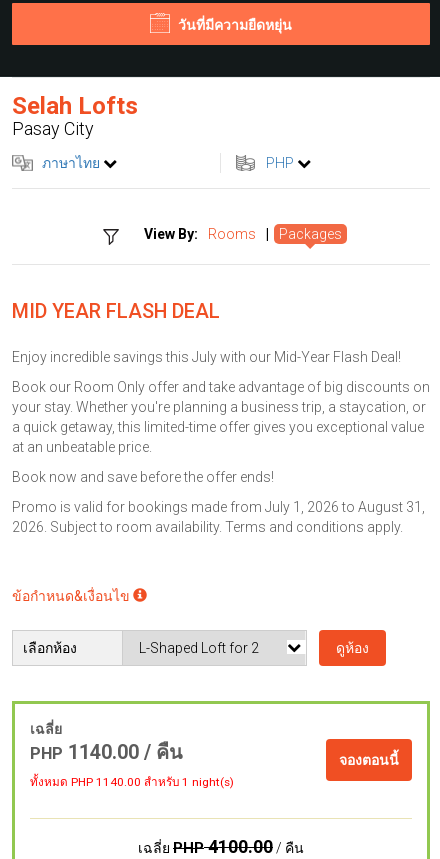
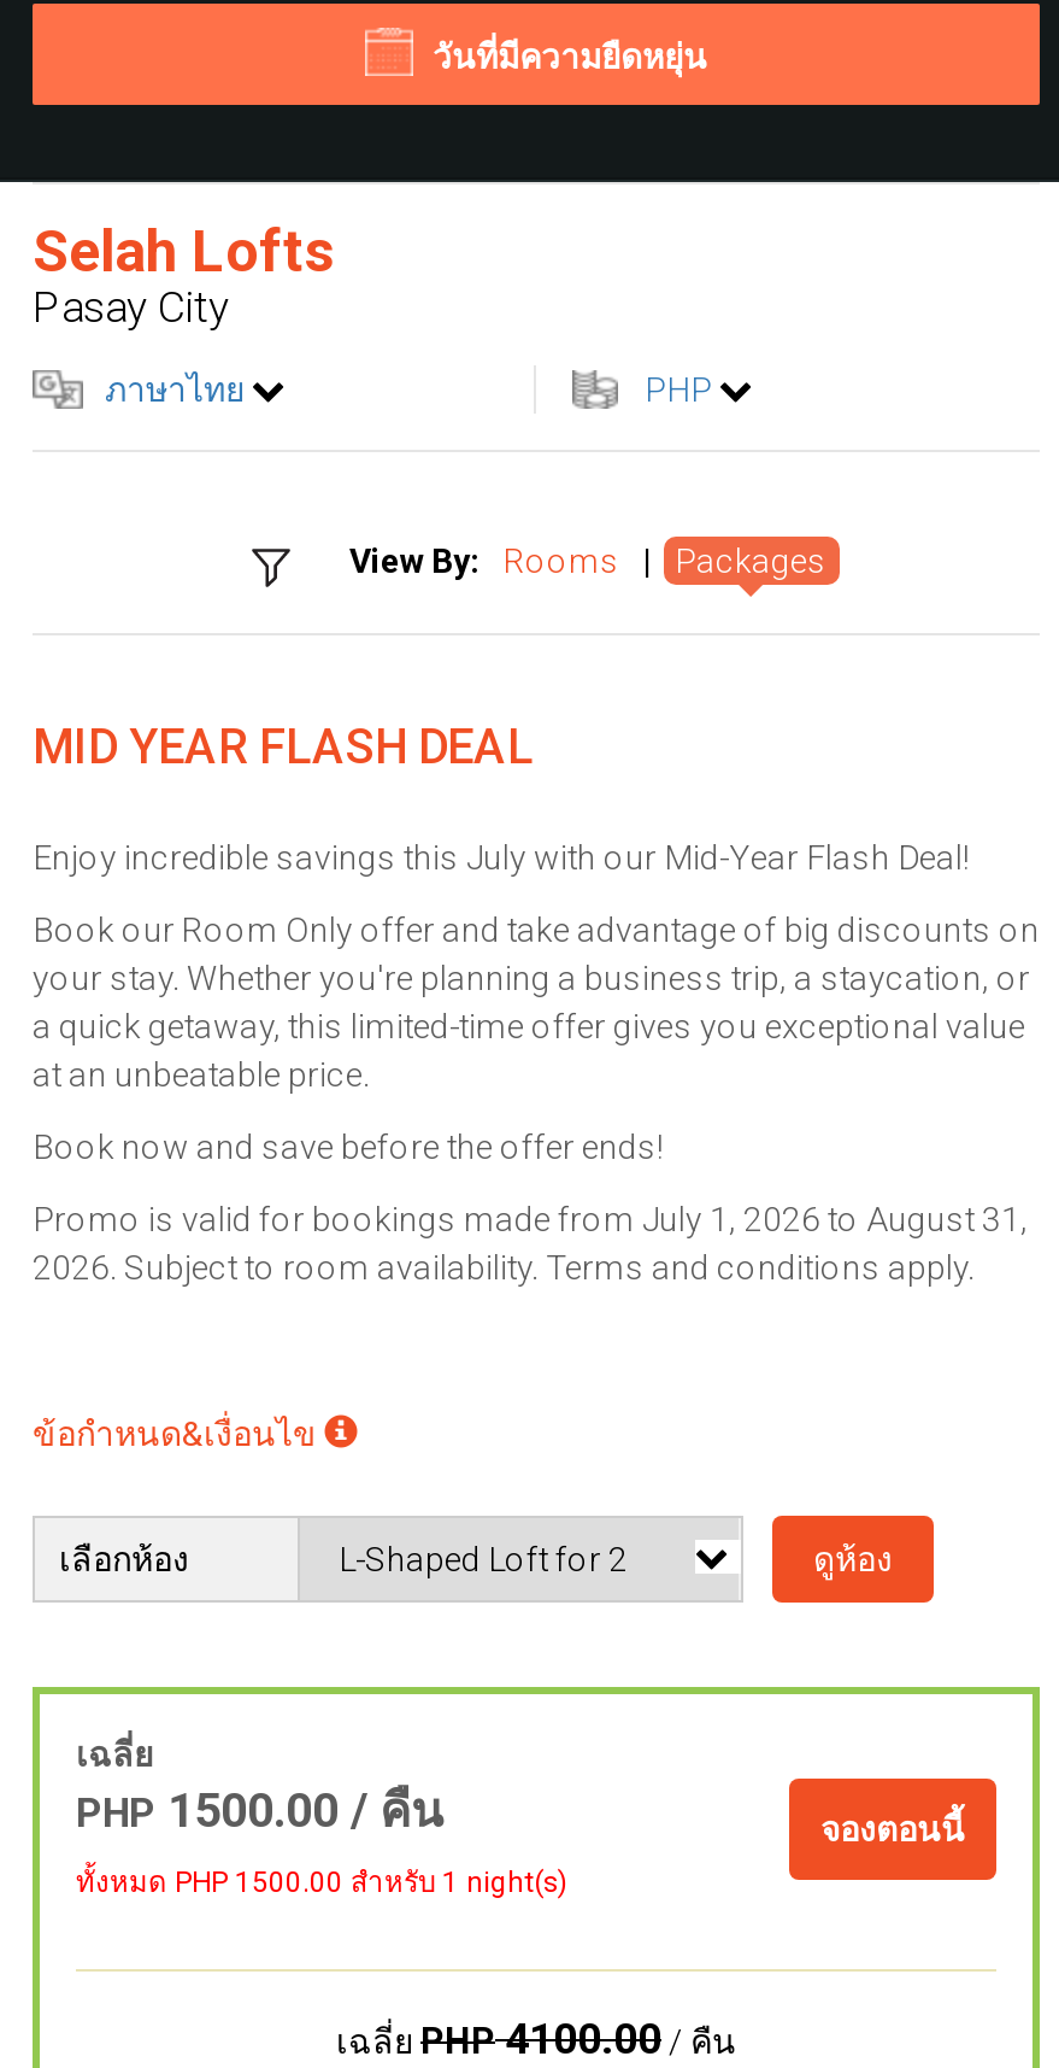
- PHP 1140.00 / คืน
+ PHP 1500.00 / คืน

- ทั้งหมด PHP 1140.00สำหรับ 1 night(s)
+ ทั้งหมด PHP 1500.00สำหรับ 1 night(s)
